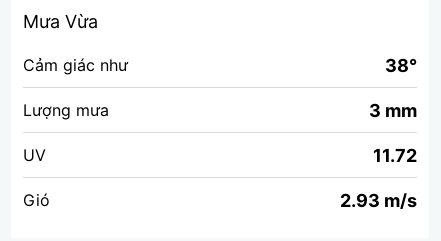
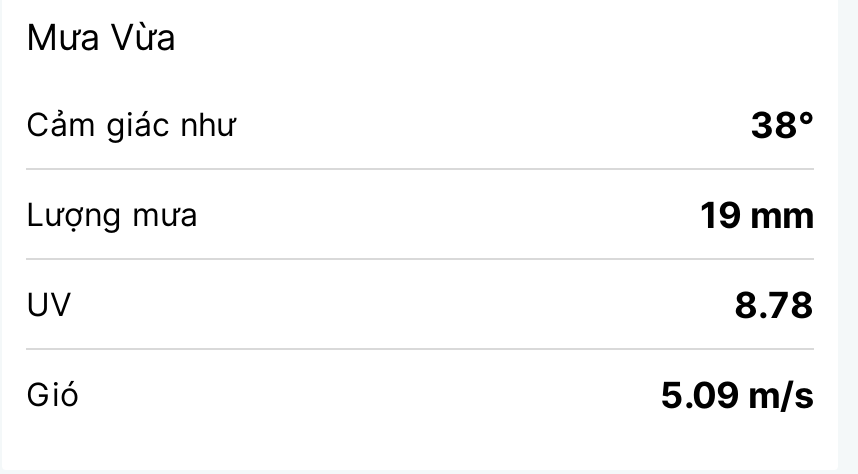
- 3 mm
+ 19 mm

- 11.72
+ 8.78

- 2.93 m/s
+ 5.09 m/s
